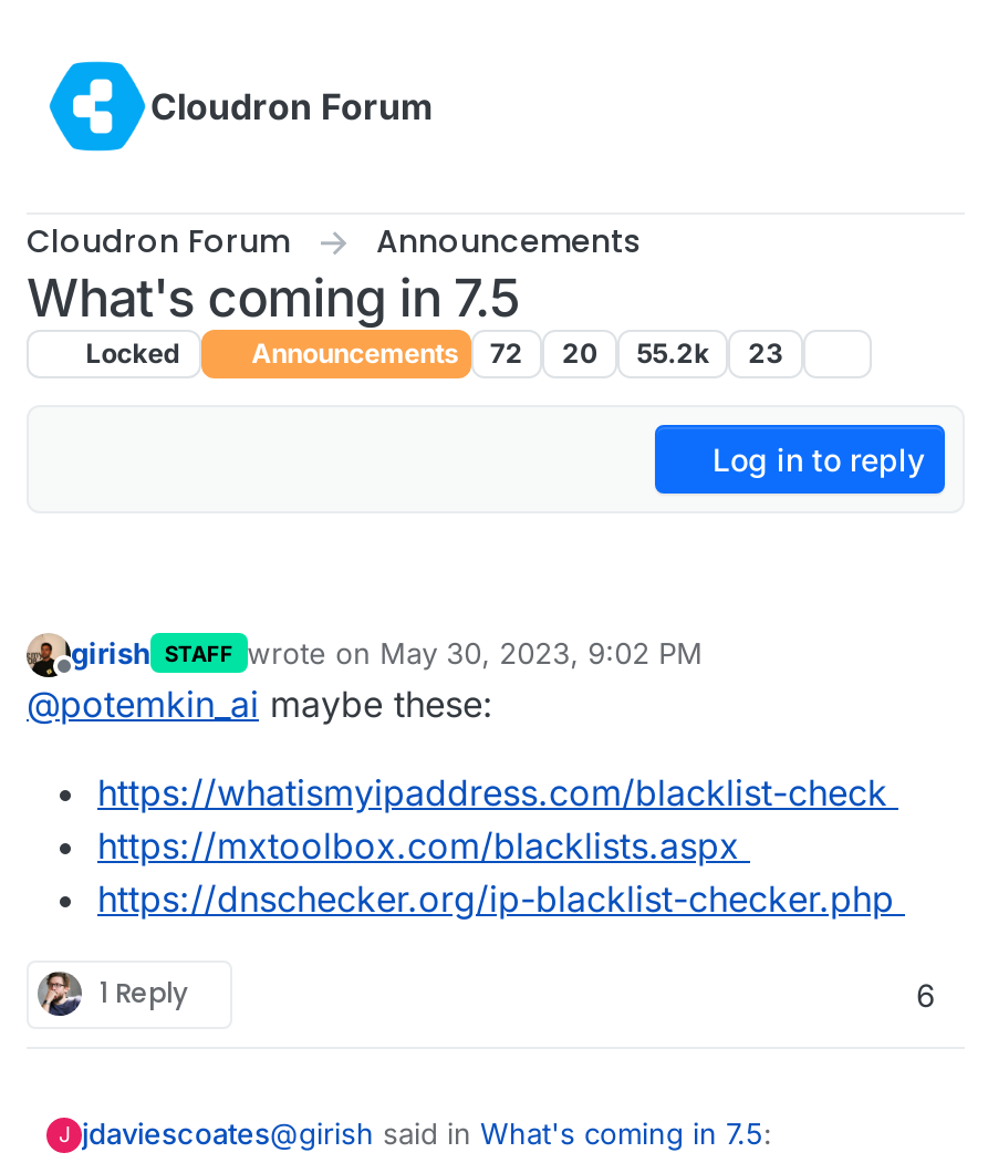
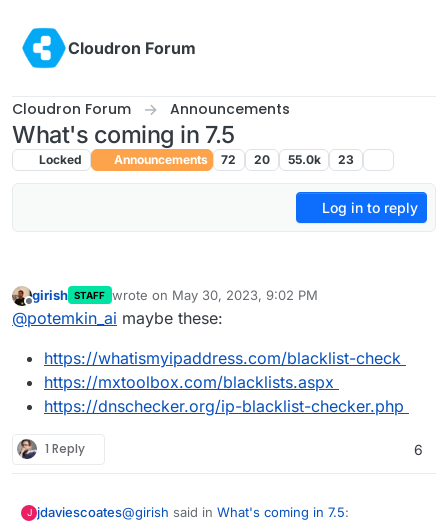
- Locked Announcements 72 20 55.2k 23
+ Locked Announcements 72 20 55.0k 23
